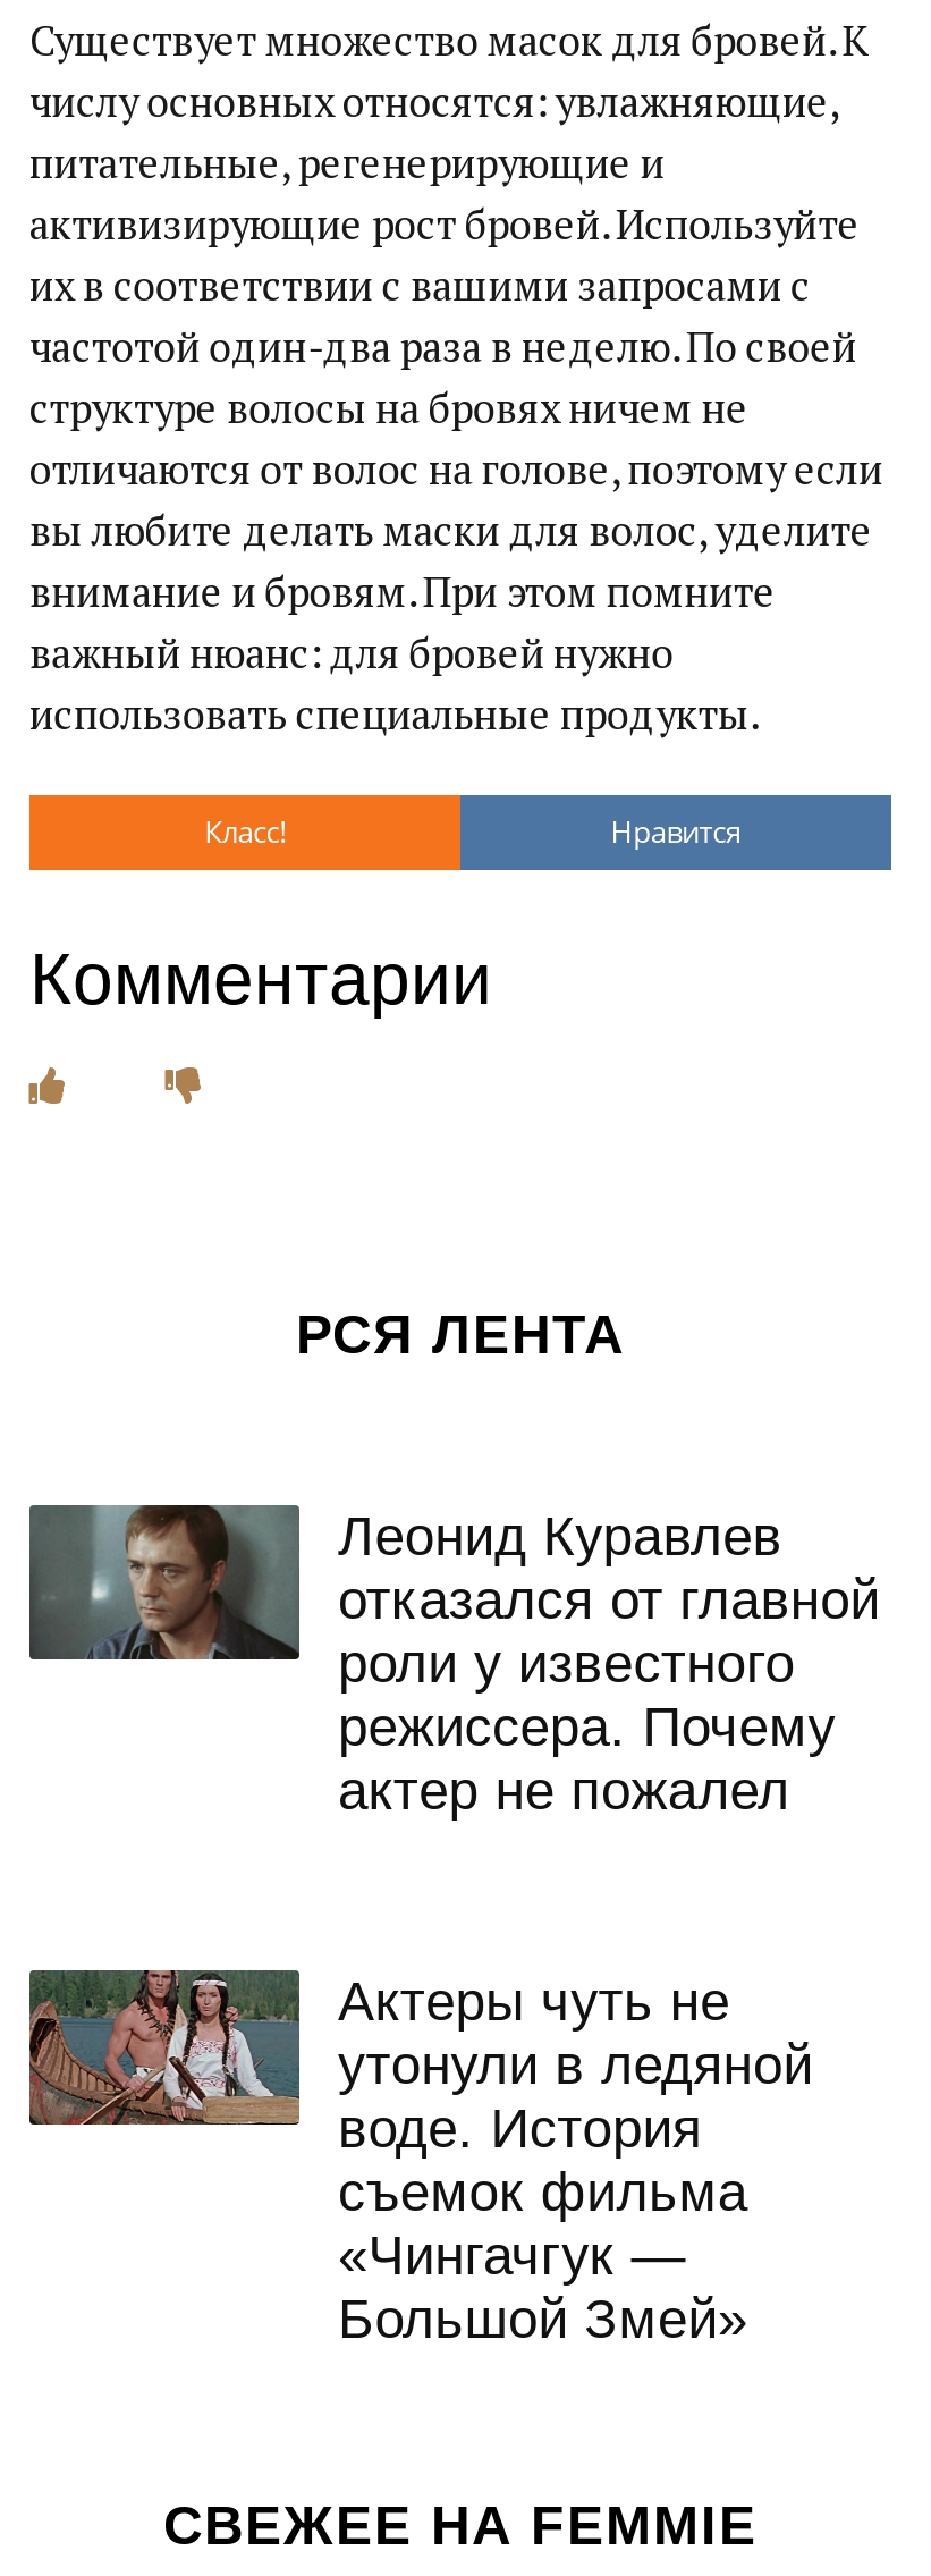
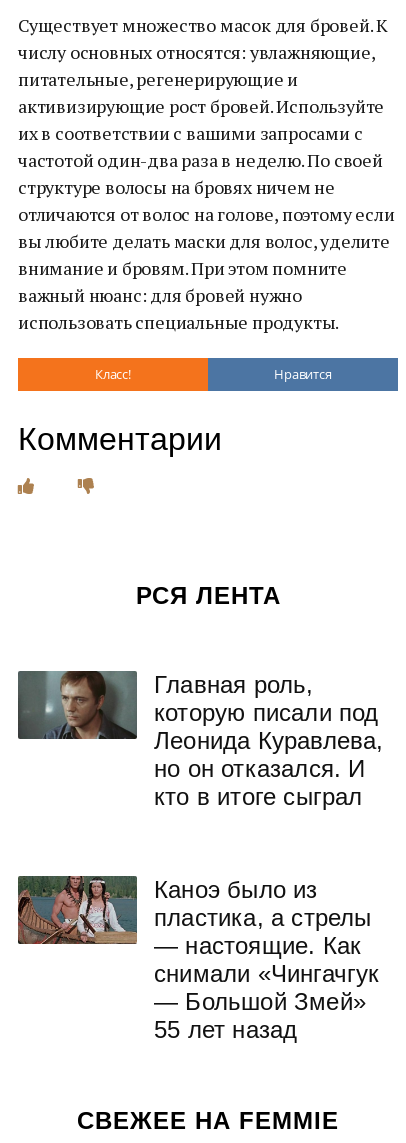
- Леонид Куравлев
- отказался от главной
- роли у известного
- режиссера. Почему
- актер не пожалел
+ Главная роль,
+ которую писали под
+ Леонида Куравлева,
+ но он отказался. И
+ кто в итоге сыграл

- Актеры чуть не
- утонули в ледяной
- воде. История
- съемок фильма
- «Чингачгук —
- Большой Змей»
+ Каноэ было из
+ пластика, а стрелы
+ — настоящие. Как
+ снимали «Чингачгук
+ — Большой Змей»
+ 55 лет назад
